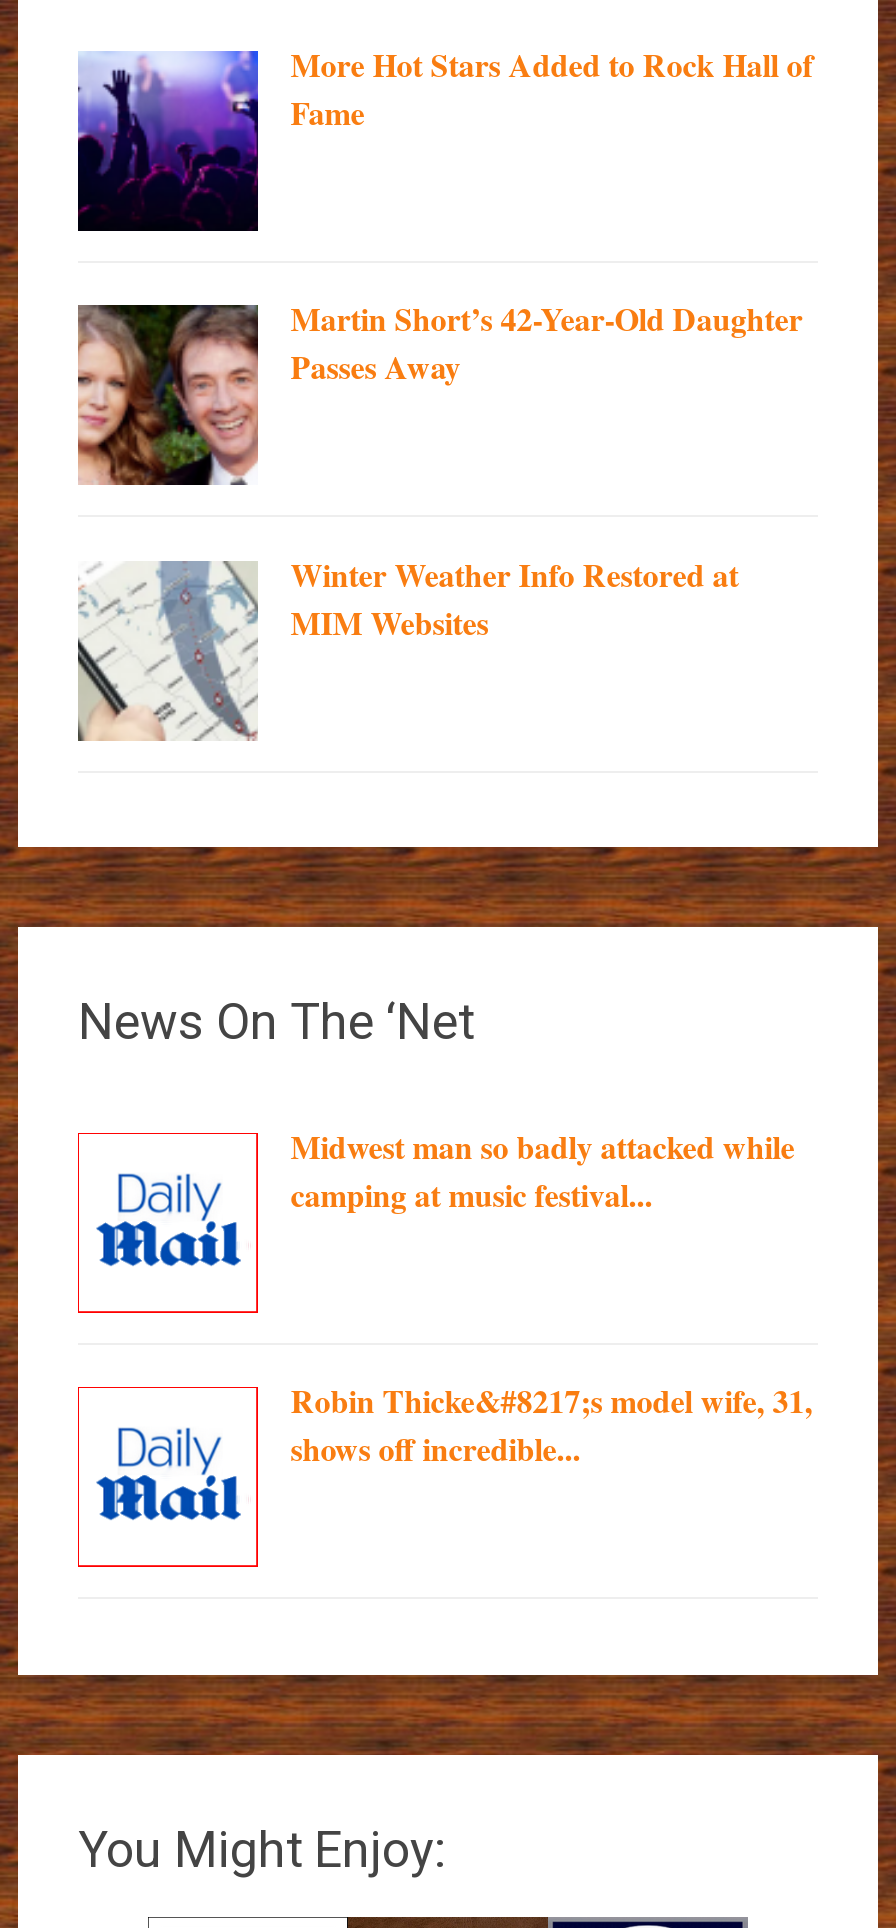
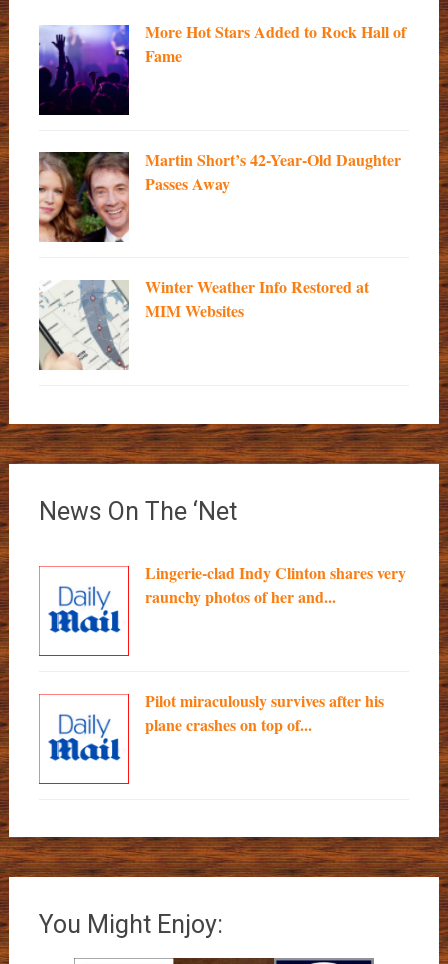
- Midwest man so badly attacked while
- camping at music festival...
+ Lingerie-clad Indy Clinton shares very
+ raunchy photos of her and...

- Robin Thicke&#8217;s model wife, 31,
- shows off incredible...
+ Pilot miraculously survives after his
+ plane crashes on top of...
